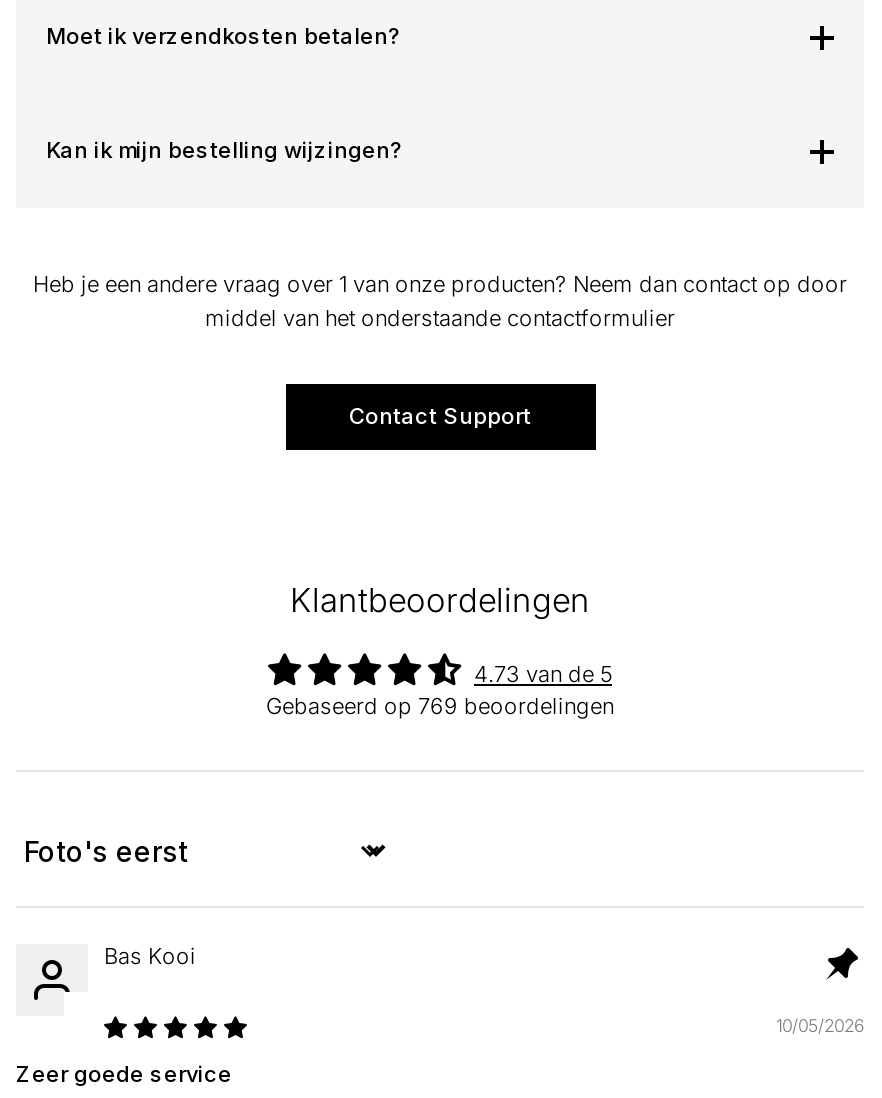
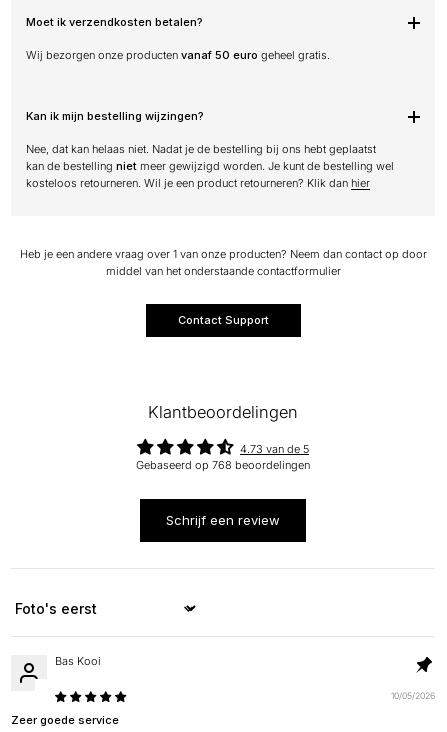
+ Wij bezorgen onze producten vanaf 50 euro geheel gratis.

+ Nee, dat kan helaas niet. Nadat je de bestelling bij ons hebt geplaatst
+ kan de bestelling niet meer gewijzigd worden. Je kunt de bestelling wel
+ kosteloos retourneren. Wil je een product retourneren? Klik dan hier

- Gebaseerd op 769 beoordelingen
+ Gebaseerd op 768 beoordelingen
+ Schrijf een review
